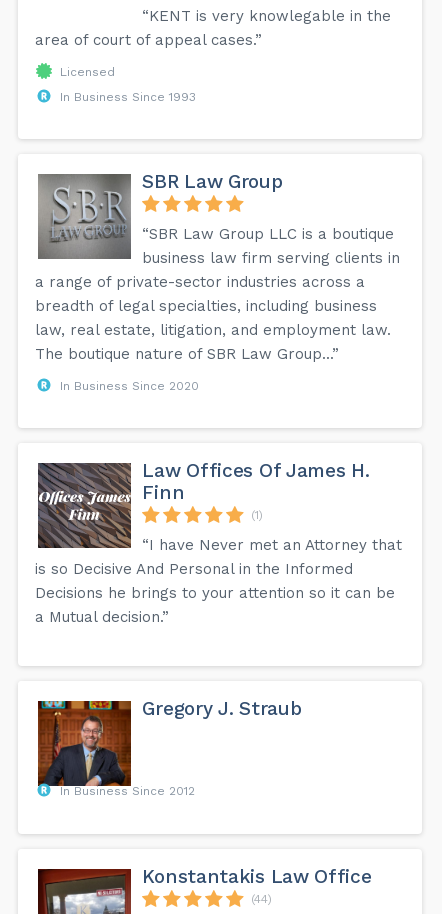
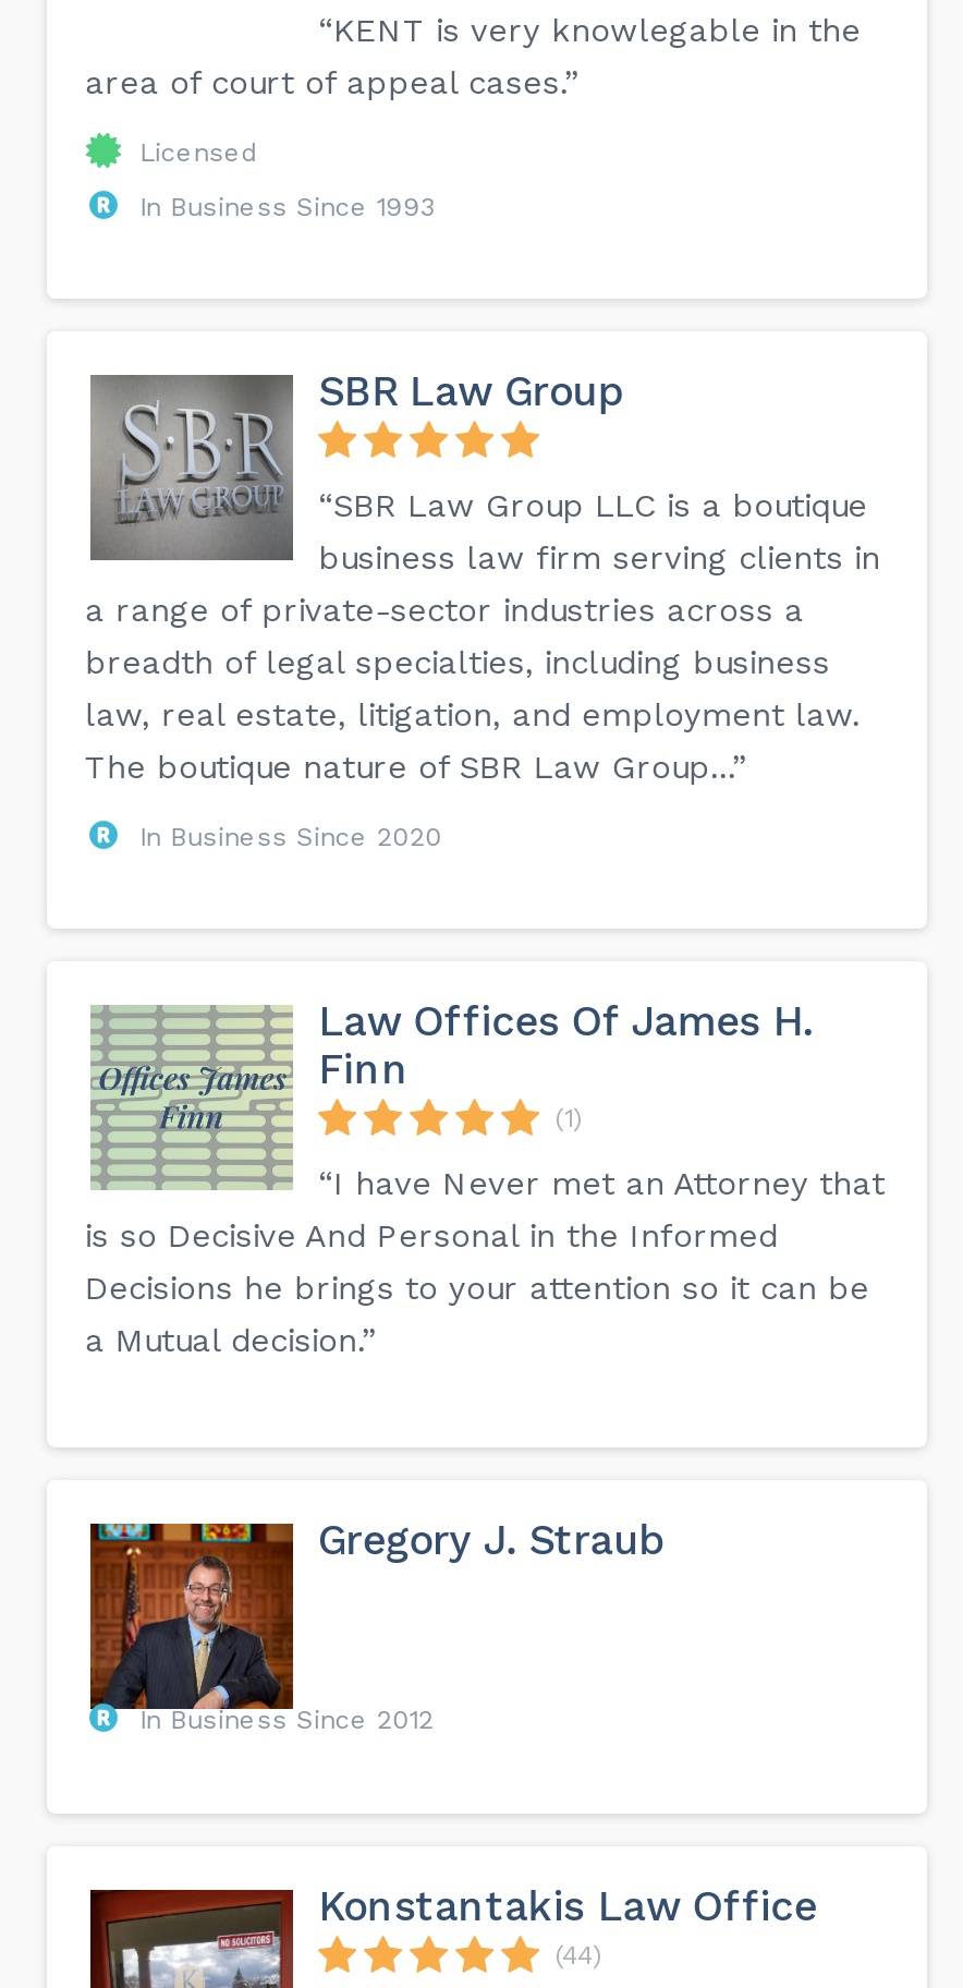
- [image]
+ [image]
